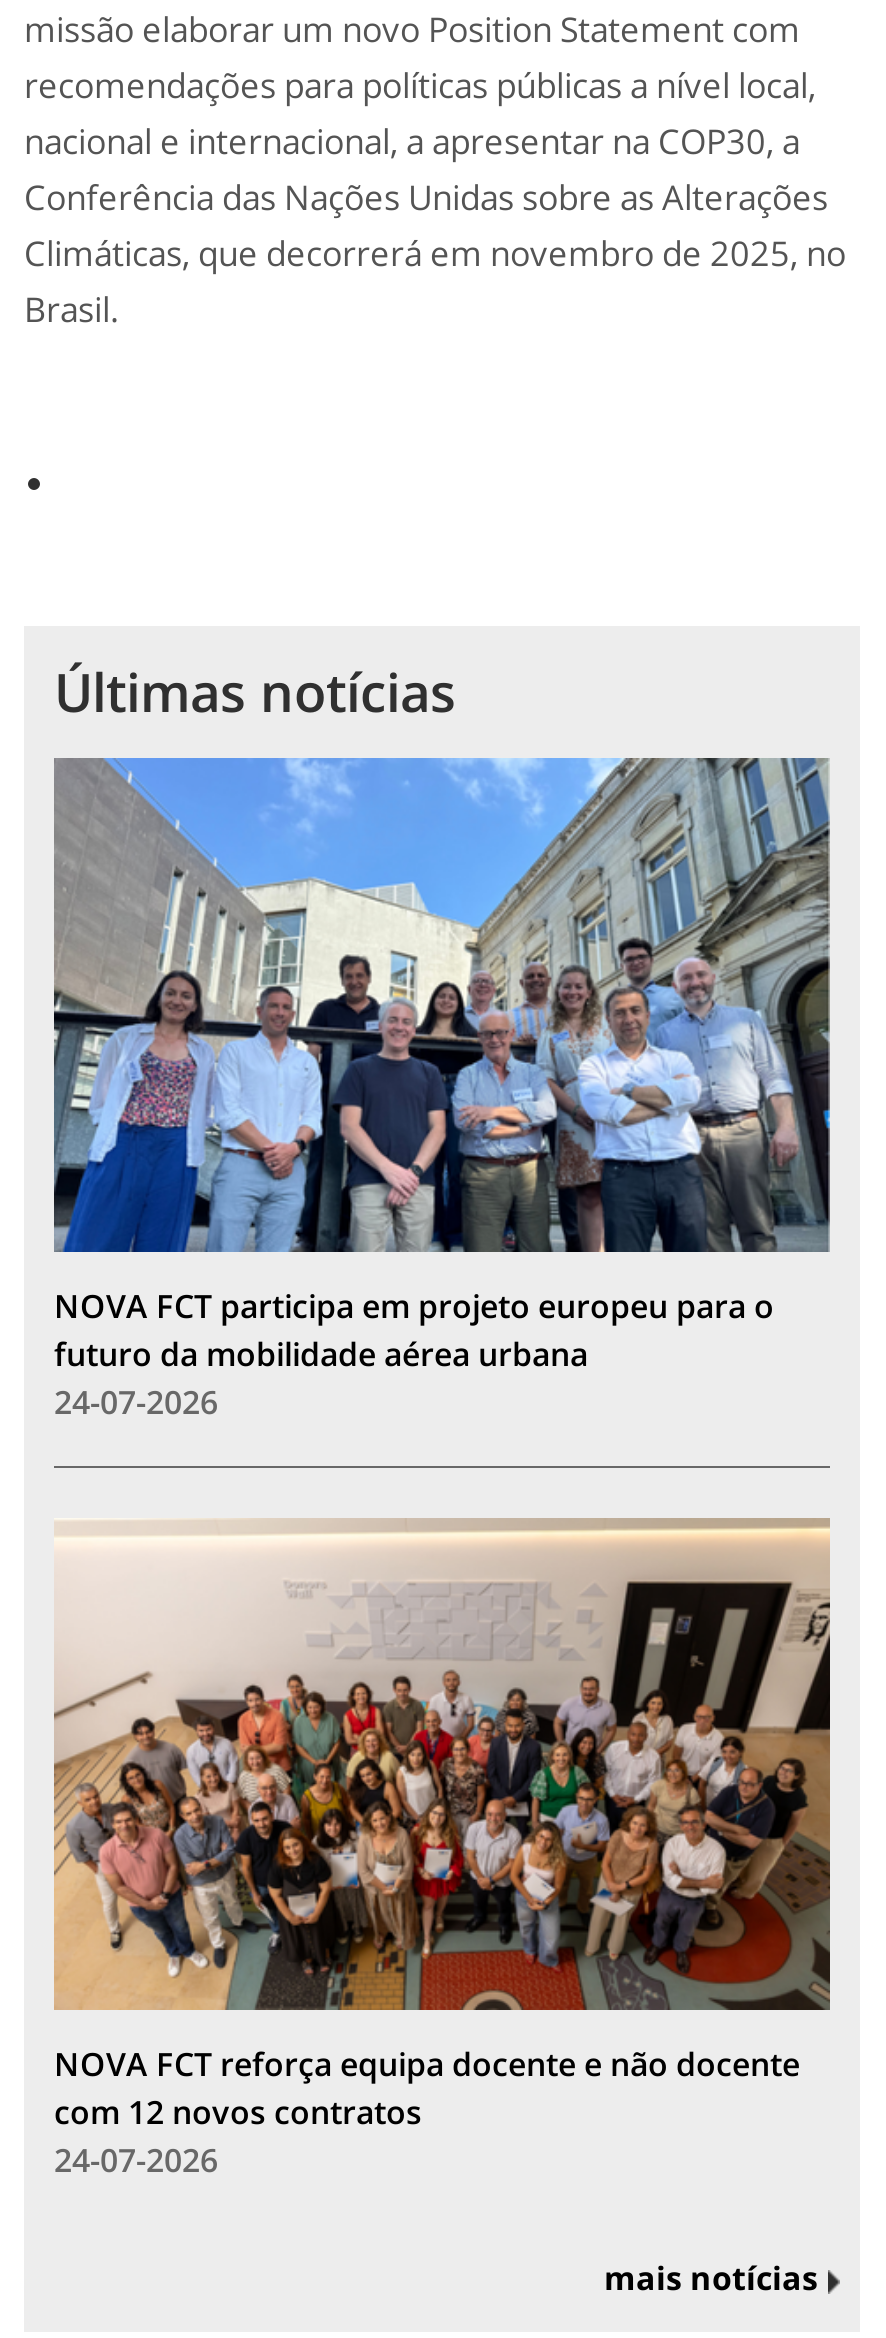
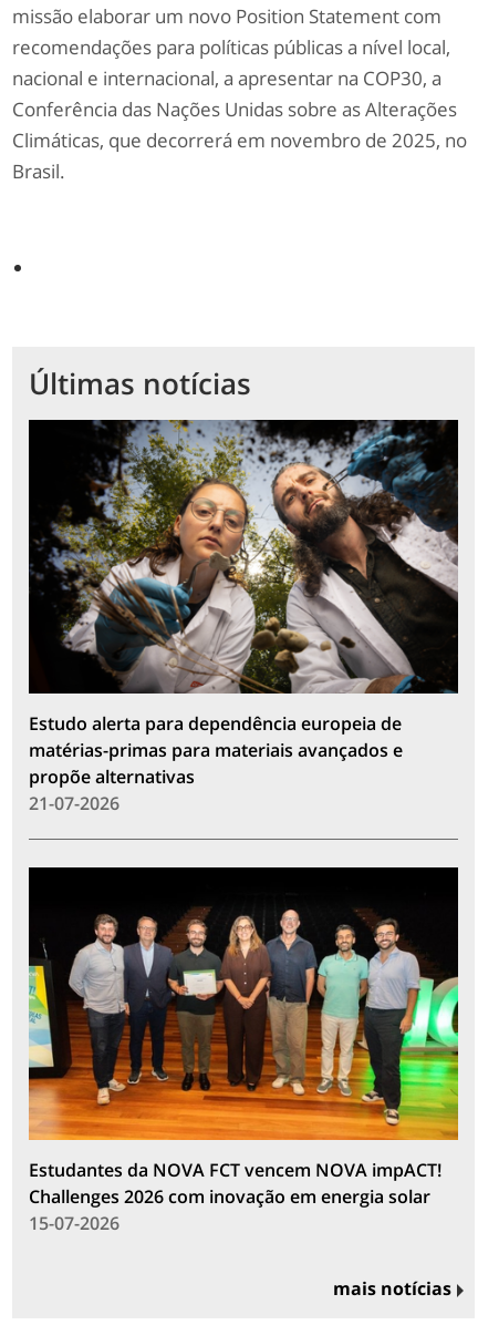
- [image]
- NOVA FCT participa em projeto europeu para o
- futuro da mobilidade aérea urbana
- 24-07-2026
+ [image]
+ Estudo alerta para dependência europeia de
+ matérias-primas para materiais avançados e
+ propõe alternativas
+ 21-07-2026

- [image]
- NOVA FCT reforça equipa docente e não docente
- com 12 novos contratos
- 24-07-2026
+ [image]
+ Estudantes da NOVA FCT vencem NOVA impACT!
+ Challenges 2026 com inovação em energia solar
+ 15-07-2026
